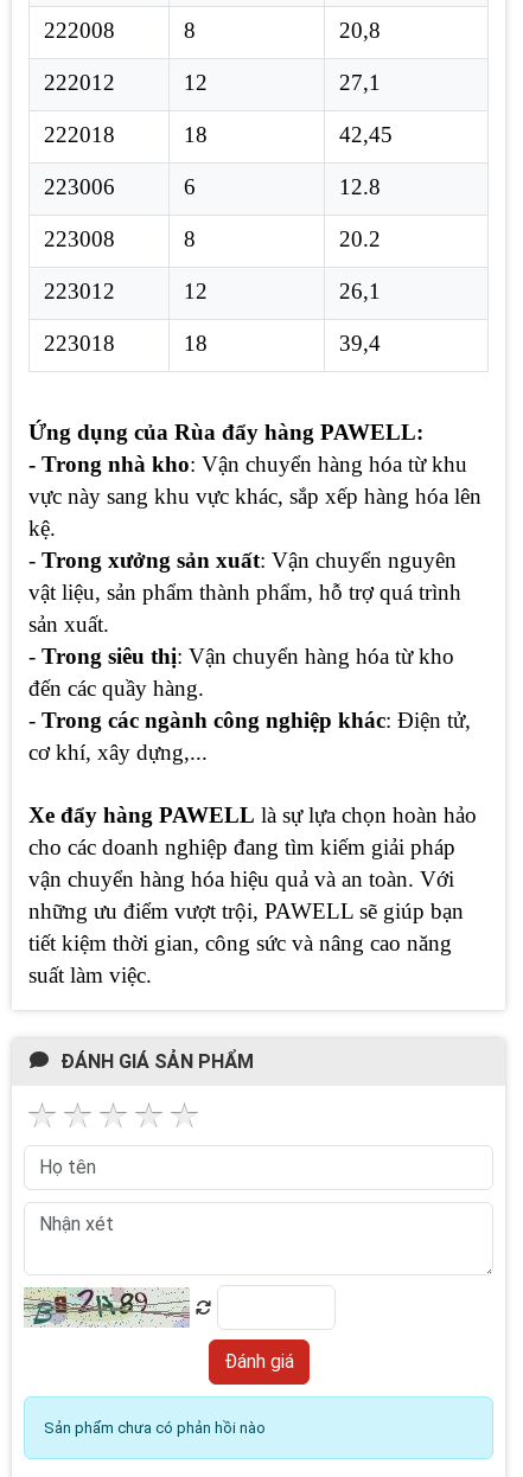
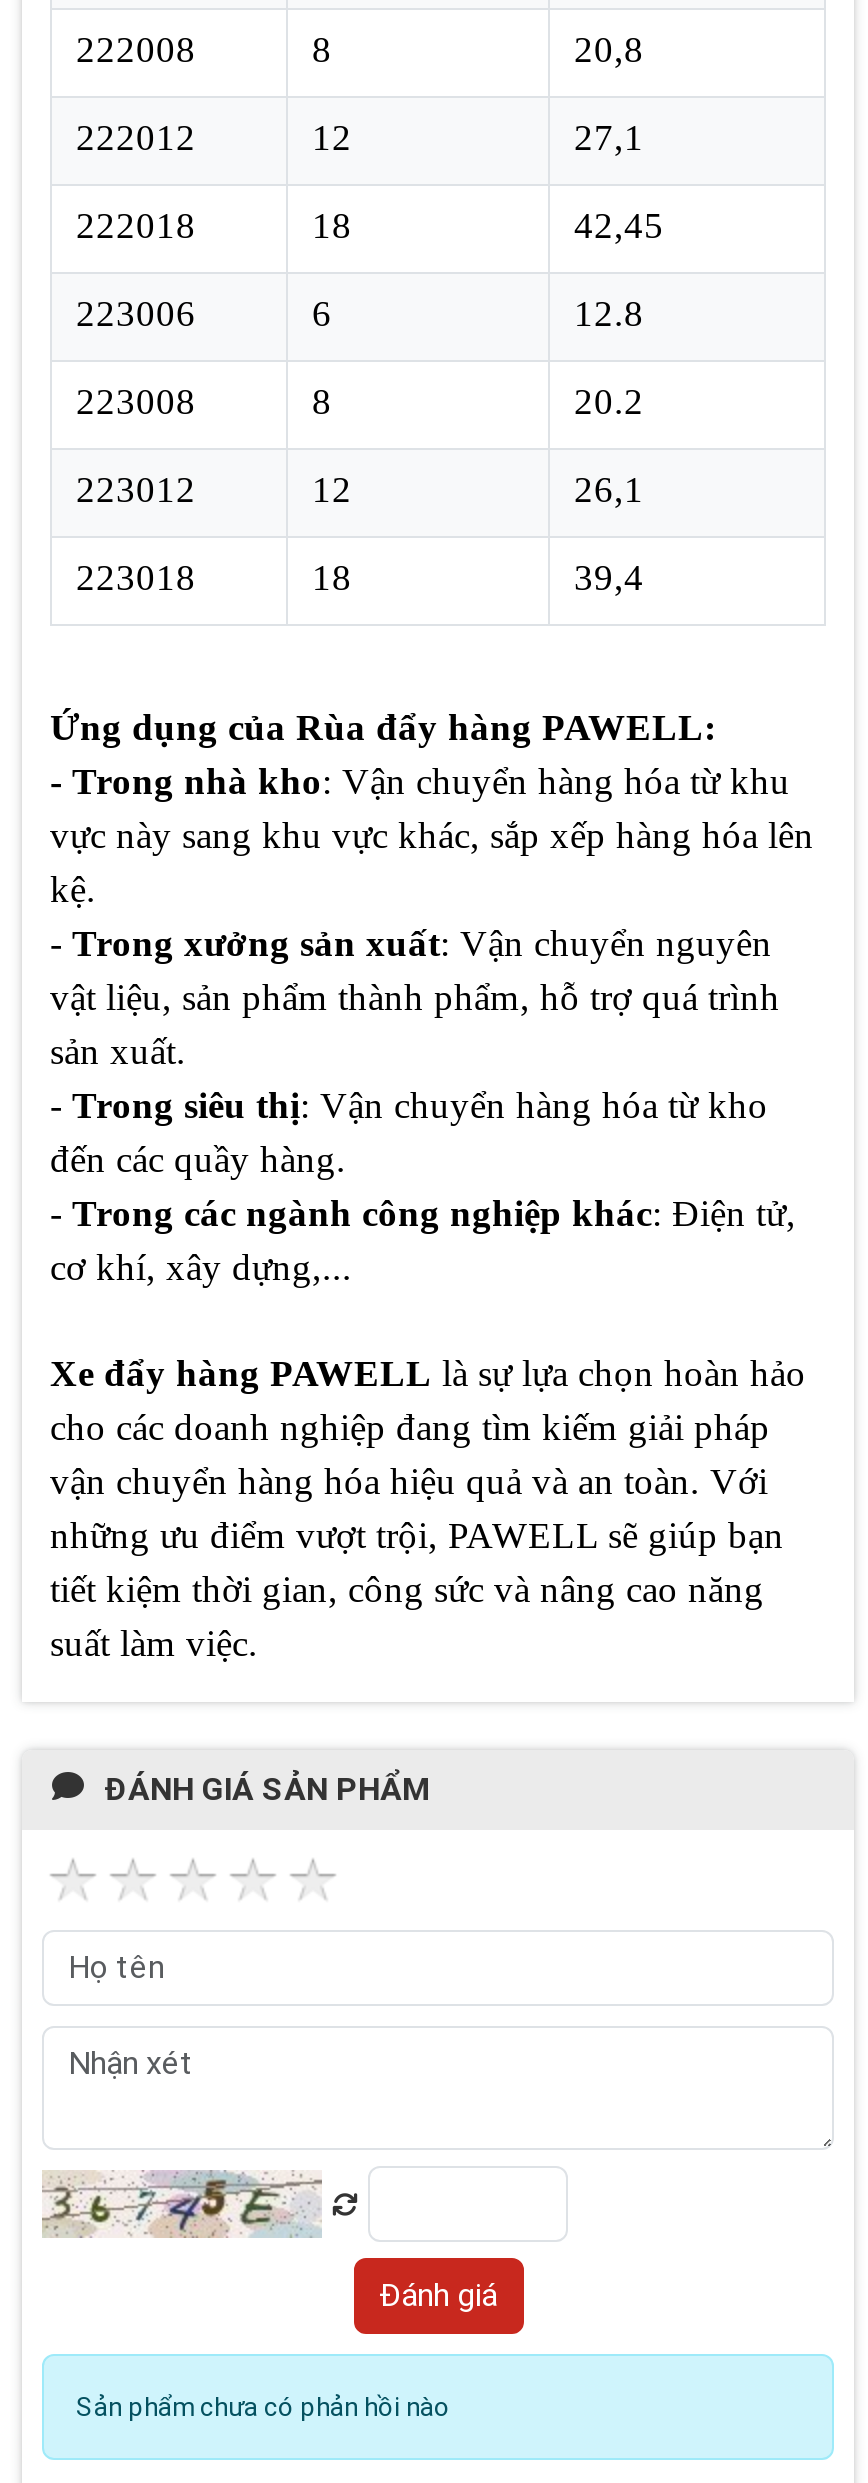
- [image]
+ [image]
